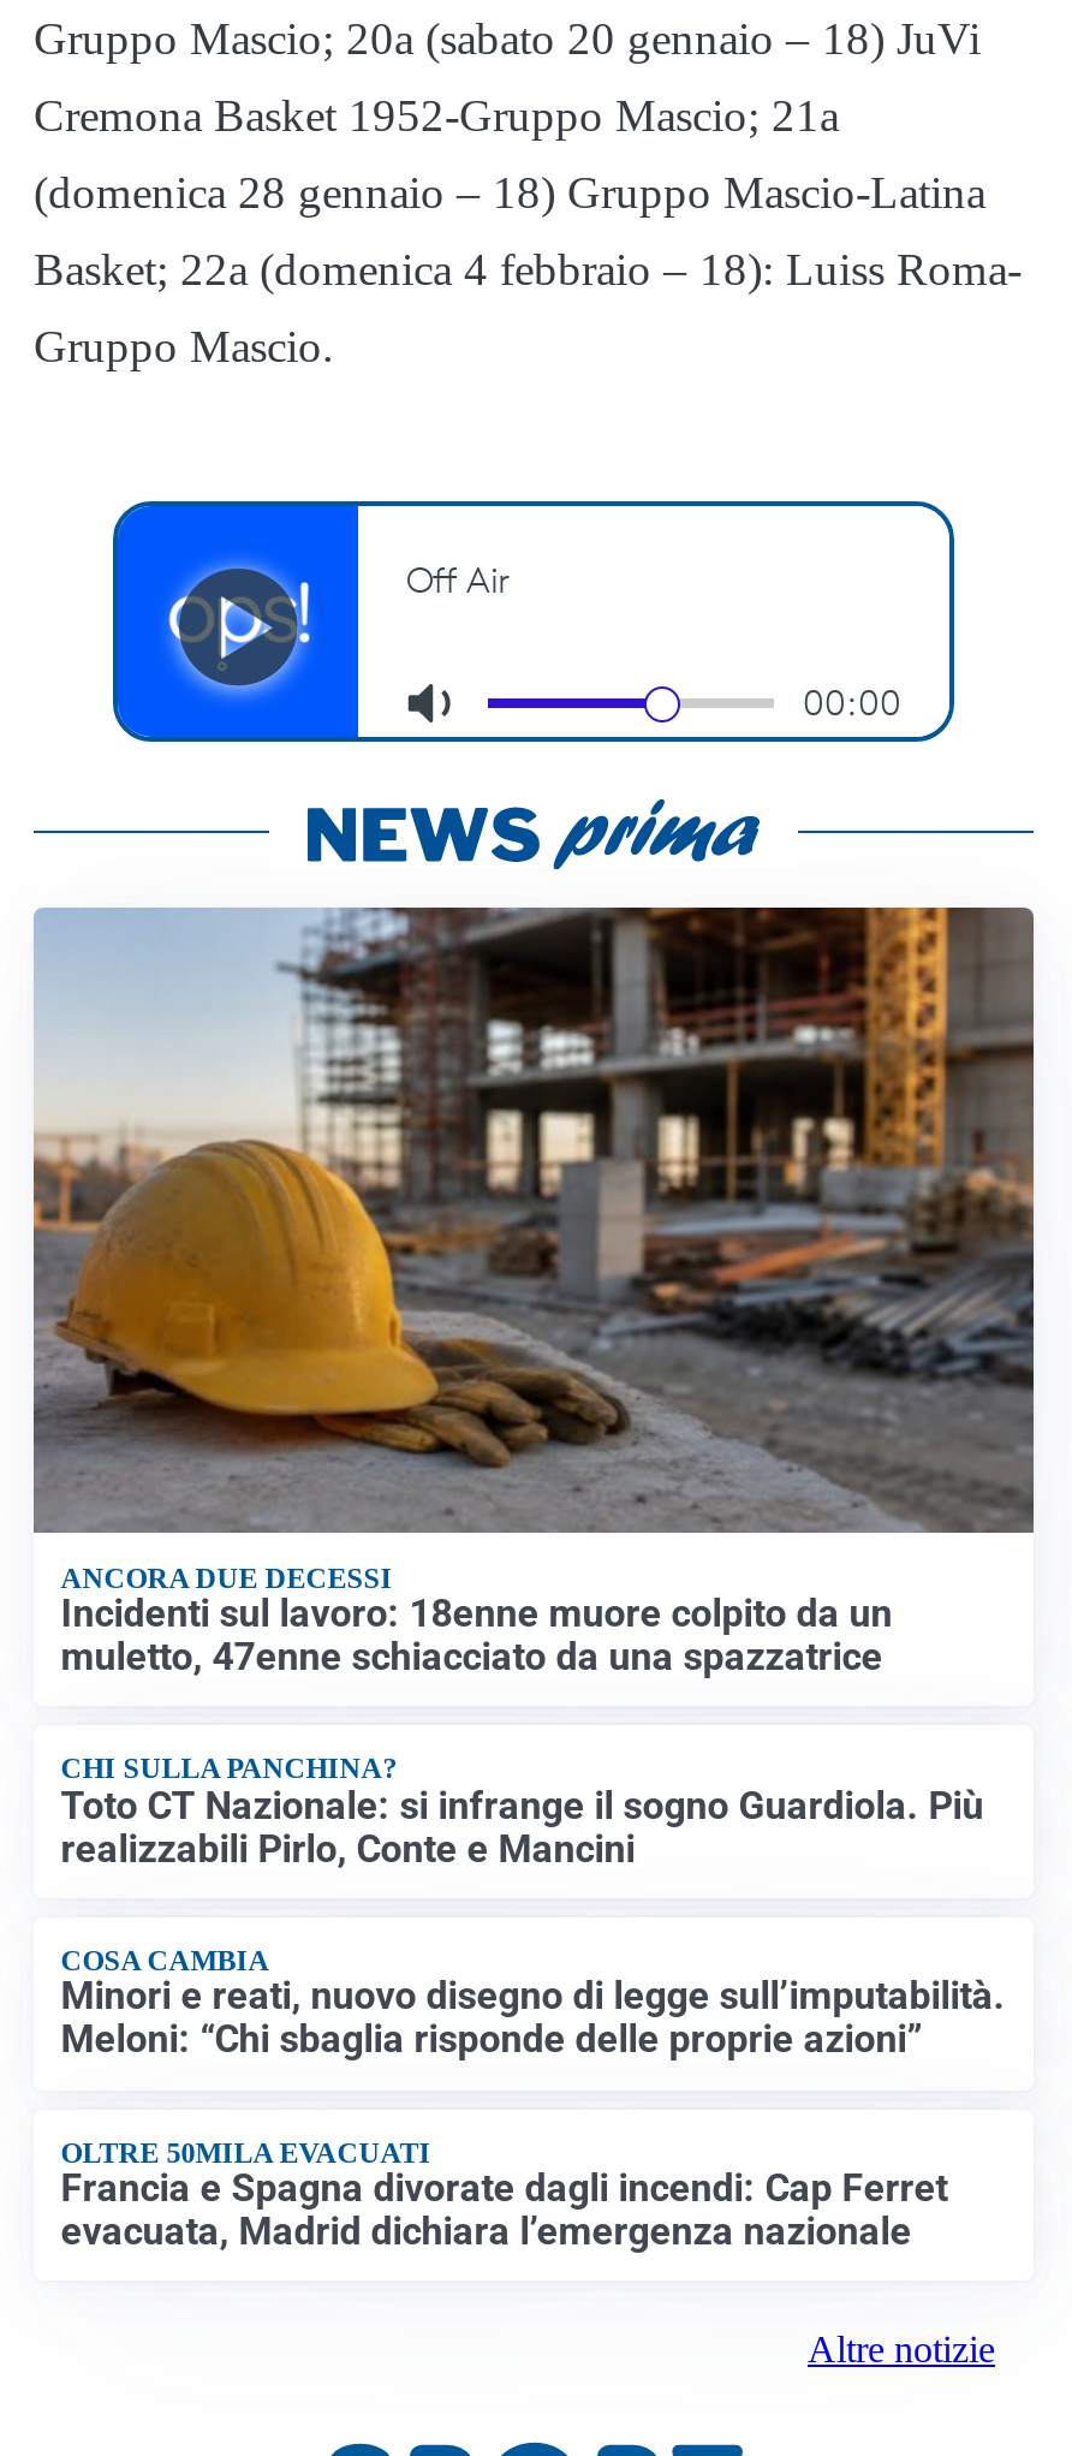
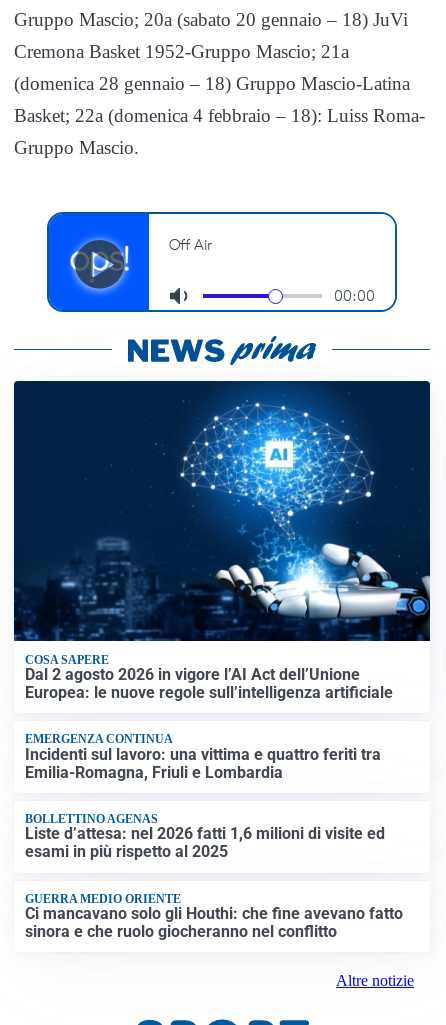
- [image]
- ANCORA DUE DECESSI
- Incidenti sul lavoro: 18enne muore colpito da un
- muletto, 47enne schiacciato da una spazzatrice
+ [image]
+ COSA SAPERE
+ Dal 2 agosto 2026 in vigore l’AI Act dell’Unione
+ Europea: le nuove regole sull’intelligenza artificiale

- CHI SULLA PANCHINA?
- Toto CT Nazionale: si infrange il sogno Guardiola. Più
- realizzabili Pirlo, Conte e Mancini
+ EMERGENZA CONTINUA
+ Incidenti sul lavoro: una vittima e quattro feriti tra
+ Emilia-Romagna, Friuli e Lombardia

- COSA CAMBIA
- Minori e reati, nuovo disegno di legge sull’imputabilità.
- Meloni: “Chi sbaglia risponde delle proprie azioni”
+ BOLLETTINO AGENAS
+ Liste d’attesa: nel 2026 fatti 1,6 milioni di visite ed
+ esami in più rispetto al 2025

- OLTRE 50MILA EVACUATI
- Francia e Spagna divorate dagli incendi: Cap Ferret
- evacuata, Madrid dichiara l’emergenza nazionale
+ GUERRA MEDIO ORIENTE
+ Ci mancavano solo gli Houthi: che fine avevano fatto
+ sinora e che ruolo giocheranno nel conflitto
